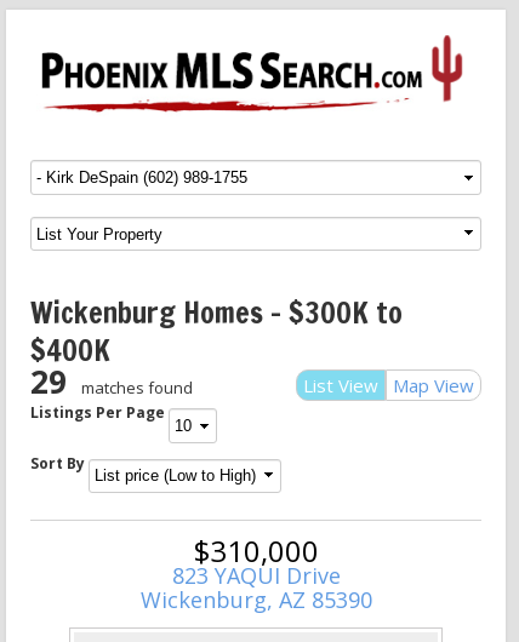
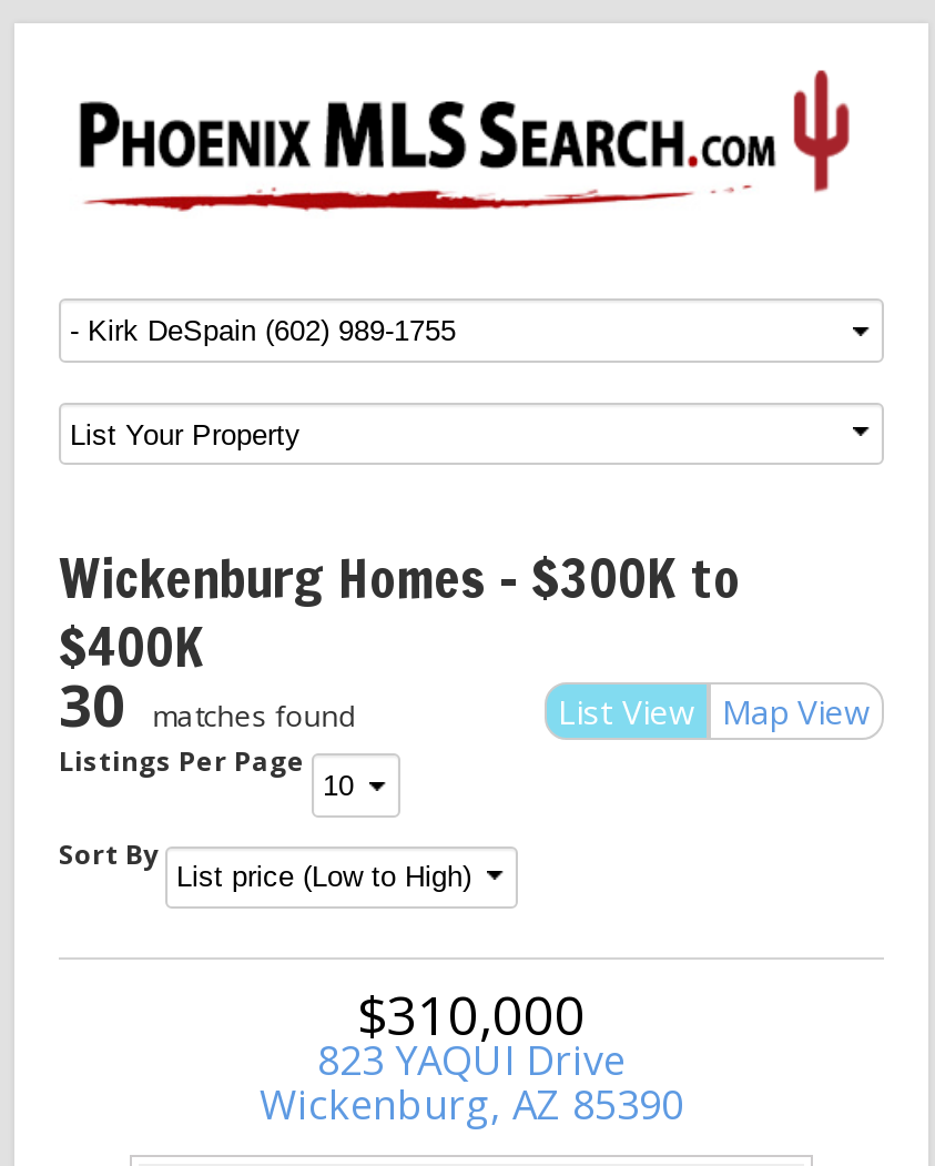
- 29 matches found
+ 30 matches found
